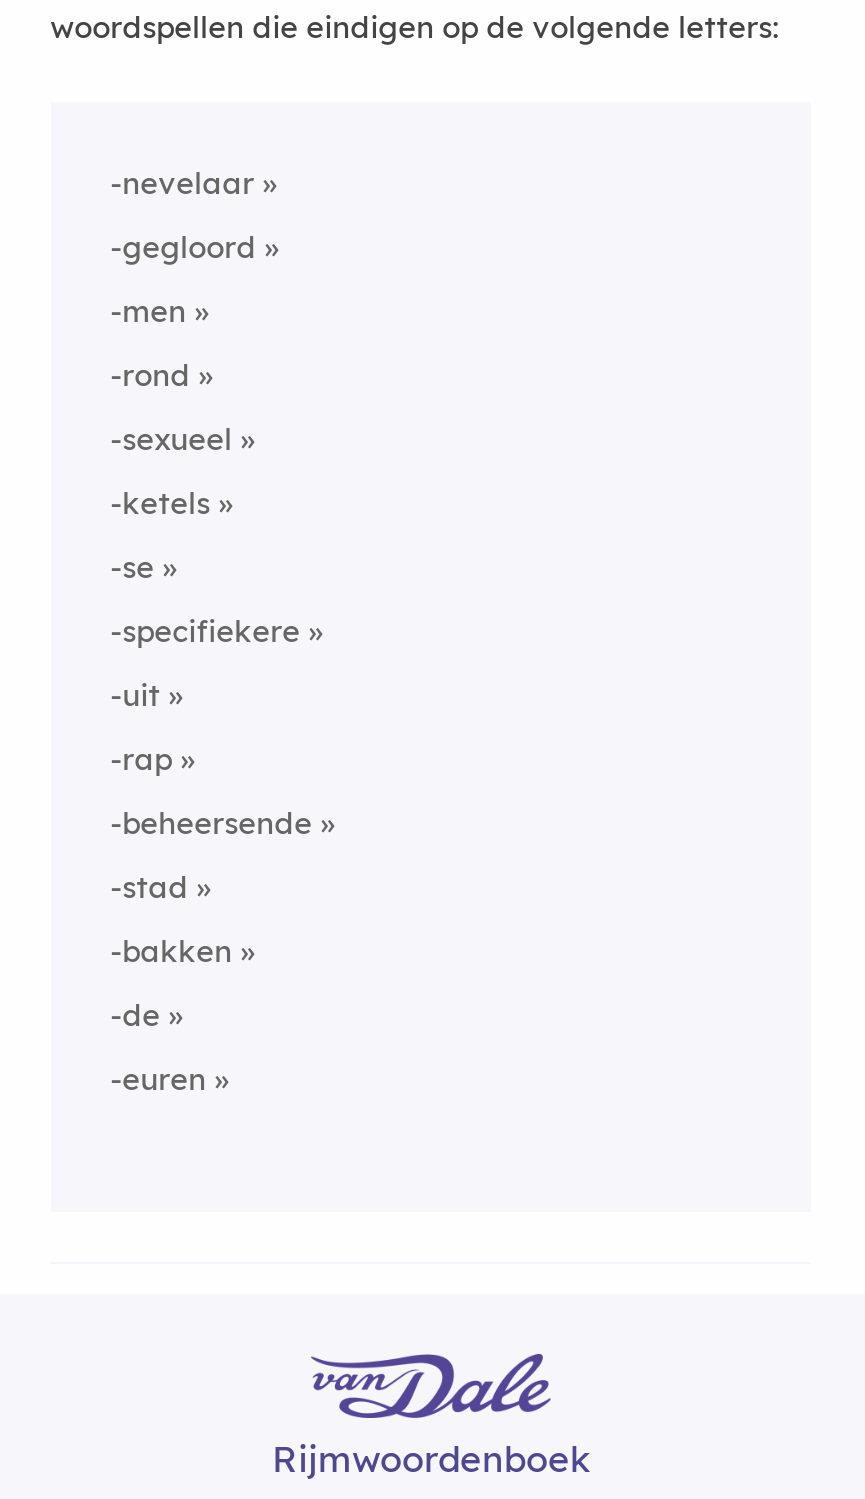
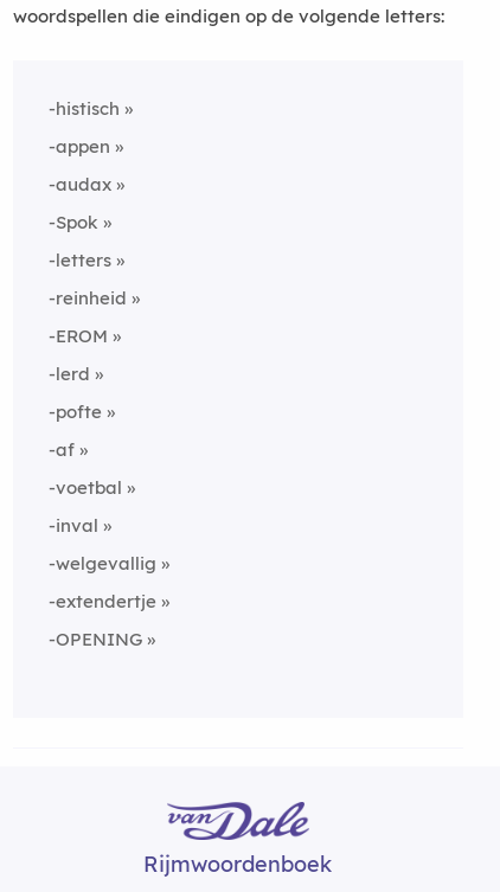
- -nevelaar
+ -histisch

- -gegloord
+ -appen

- -men
+ -audax

- -rond
+ -Spok

- -sexueel
+ -letters

- -ketels
+ -reinheid

- -se
+ -EROM

- -specifiekere
+ -lerd

- -uit
+ -pofte

- -rap
+ -af

- -beheersende
+ -voetbal

- -stad
+ -inval

- -bakken
+ -welgevallig

- -de
+ -extendertje

- -euren
+ -OPENING
